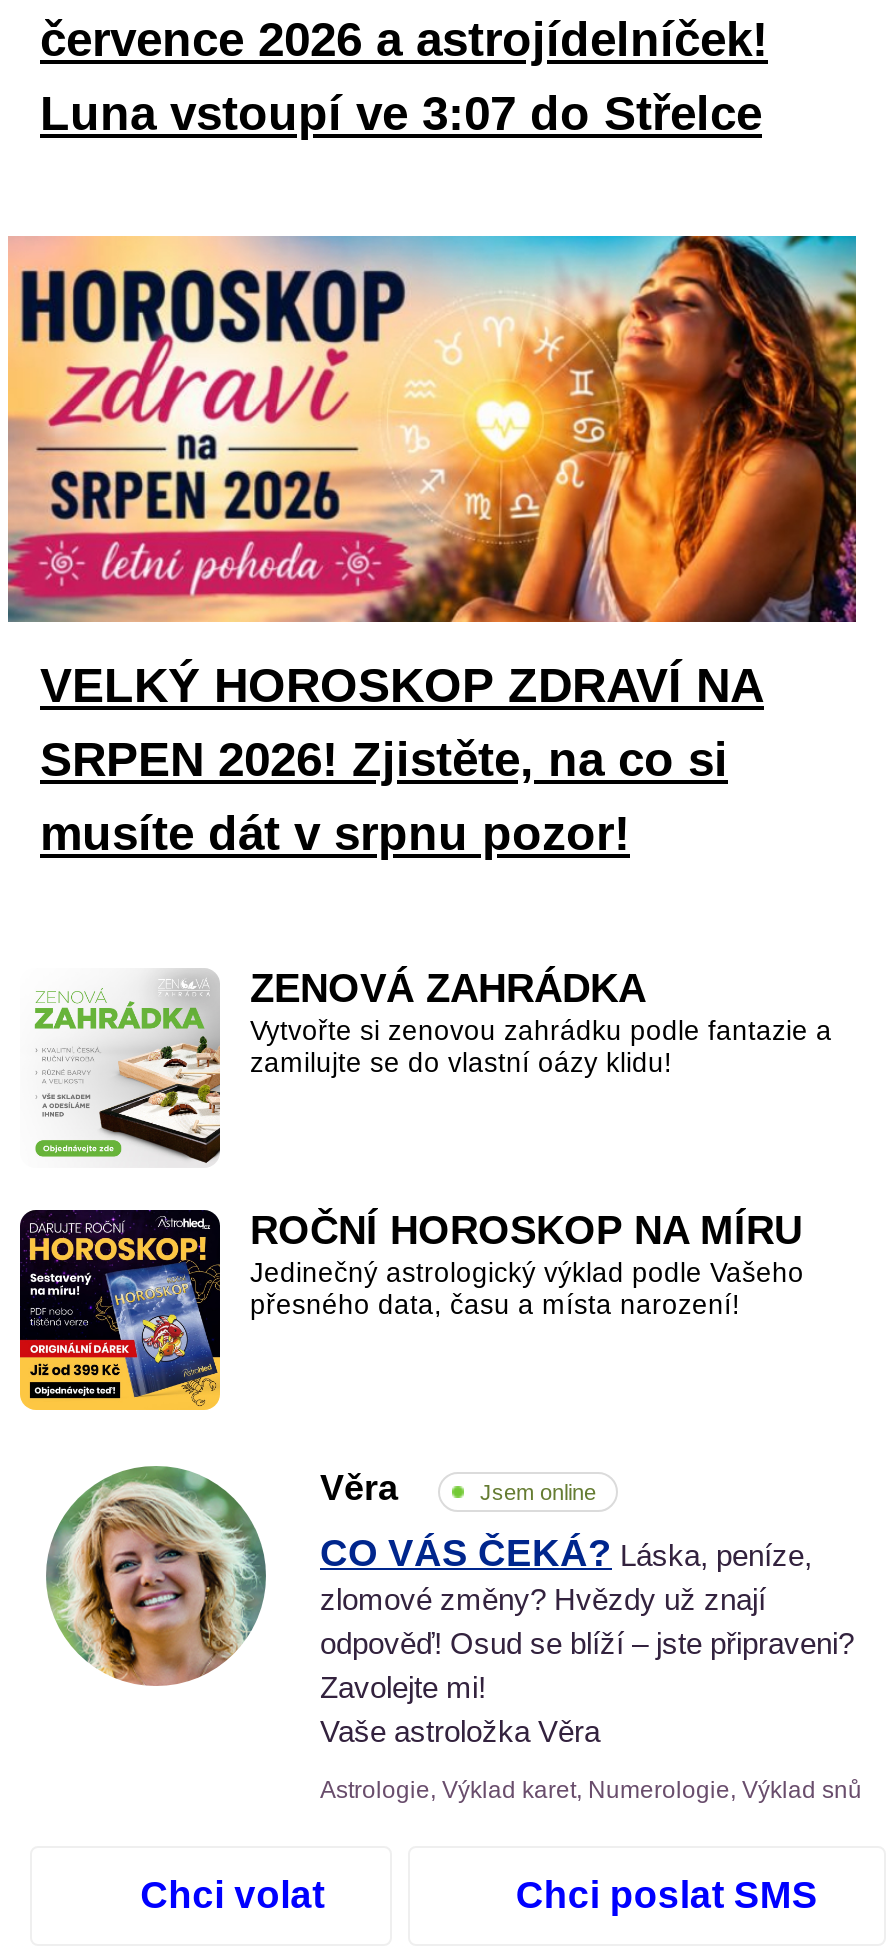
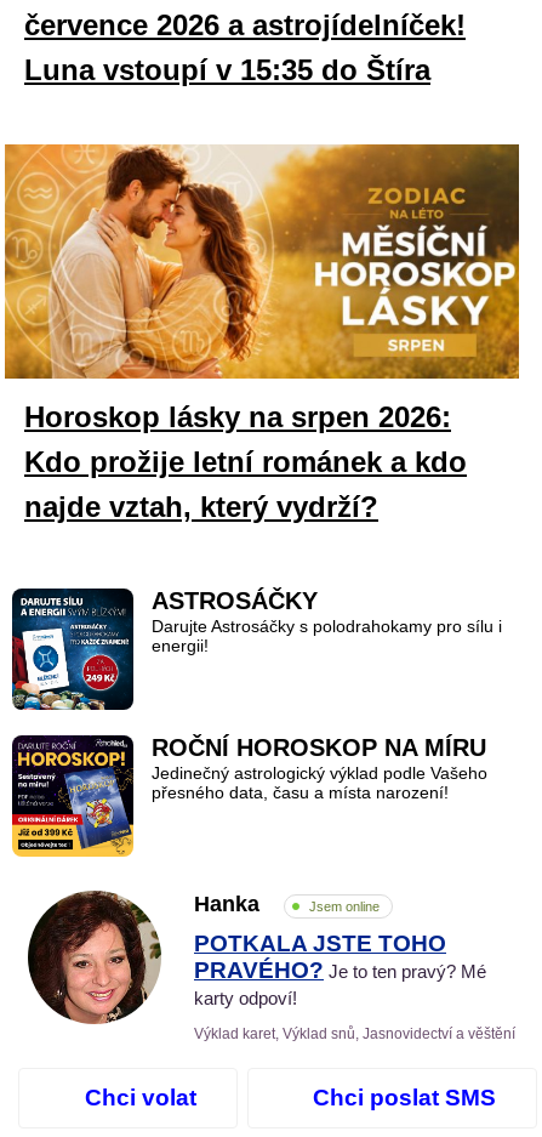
- Luna vstoupí ve 3:07 do Střelce
+ Luna vstoupí v 15:35 do Štíra

- [image]
- VELKÝ HOROSKOP ZDRAVÍ NA
- SRPEN 2026! Zjistěte, na co si
- musíte dát v srpnu pozor!
+ [image]
+ Horoskop lásky na srpen 2026:
+ Kdo prožije letní románek a kdo
+ najde vztah, který vydrží?

- [image]
- ZENOVÁ ZAHRÁDKA
- Vytvořte si zenovou zahrádku podle fantazie a
- zamilujte se do vlastní oázy klidu!
+ [image]
+ ASTROSÁČKY
+ Darujte Astrosáčky s polodrahokamy pro sílu i
+ energii!

- [image]
- Věra
+ [image]
+ Hanka

- CO VÁS ČEKÁ? Láska, peníze,
- zlomové změny? Hvězdy už znají
- odpověď! Osud se blíží – jste připraveni?
- Zavolejte mi!
- Vaše astroložka Věra
+ POTKALA JSTE TOHO
+ PRAVÉHO? Je to ten pravý? Mé
+ karty odpoví!

- Astrologie, Výklad karet, Numerologie, Výklad snů
+ Výklad karet, Výklad snů, Jasnovidectví a věštění
